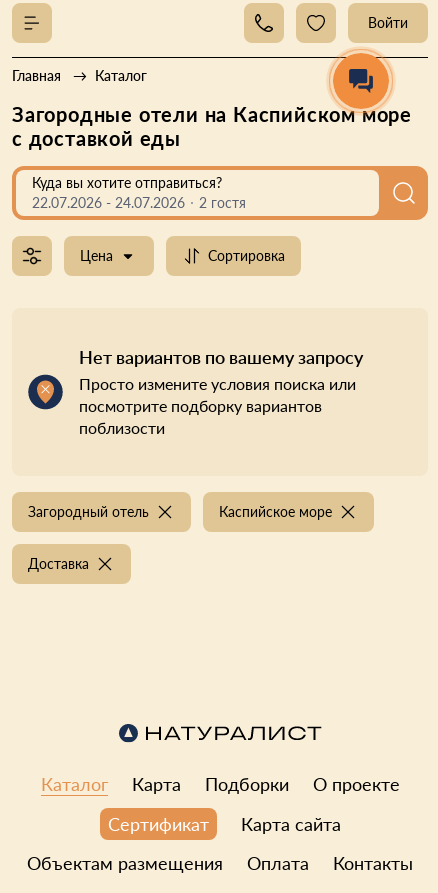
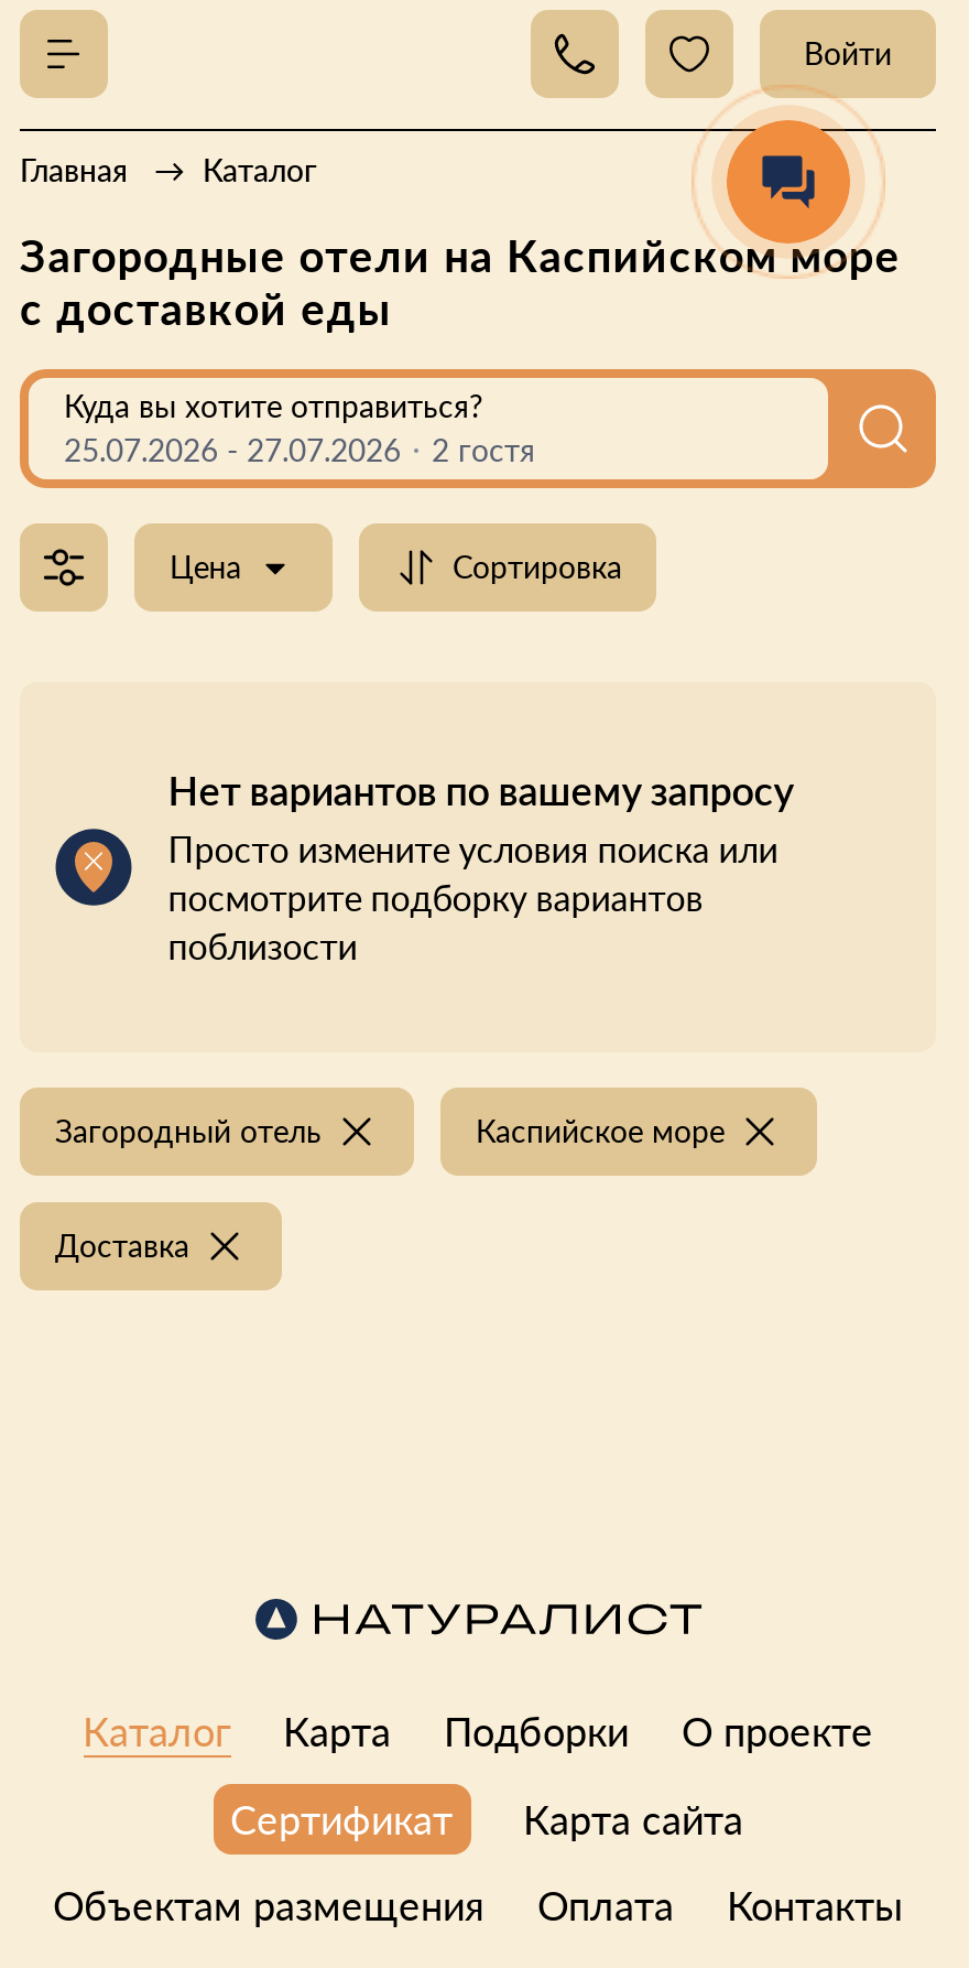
- 22.07.2026 - 24.07.2026 2 гостя
+ 25.07.2026 - 27.07.2026 2 гостя
